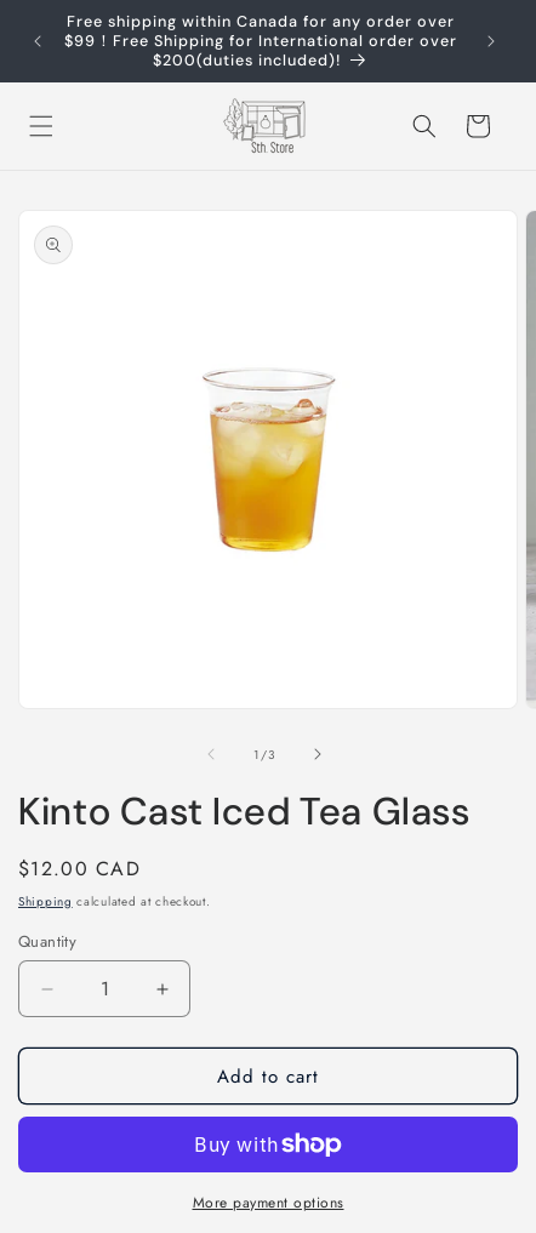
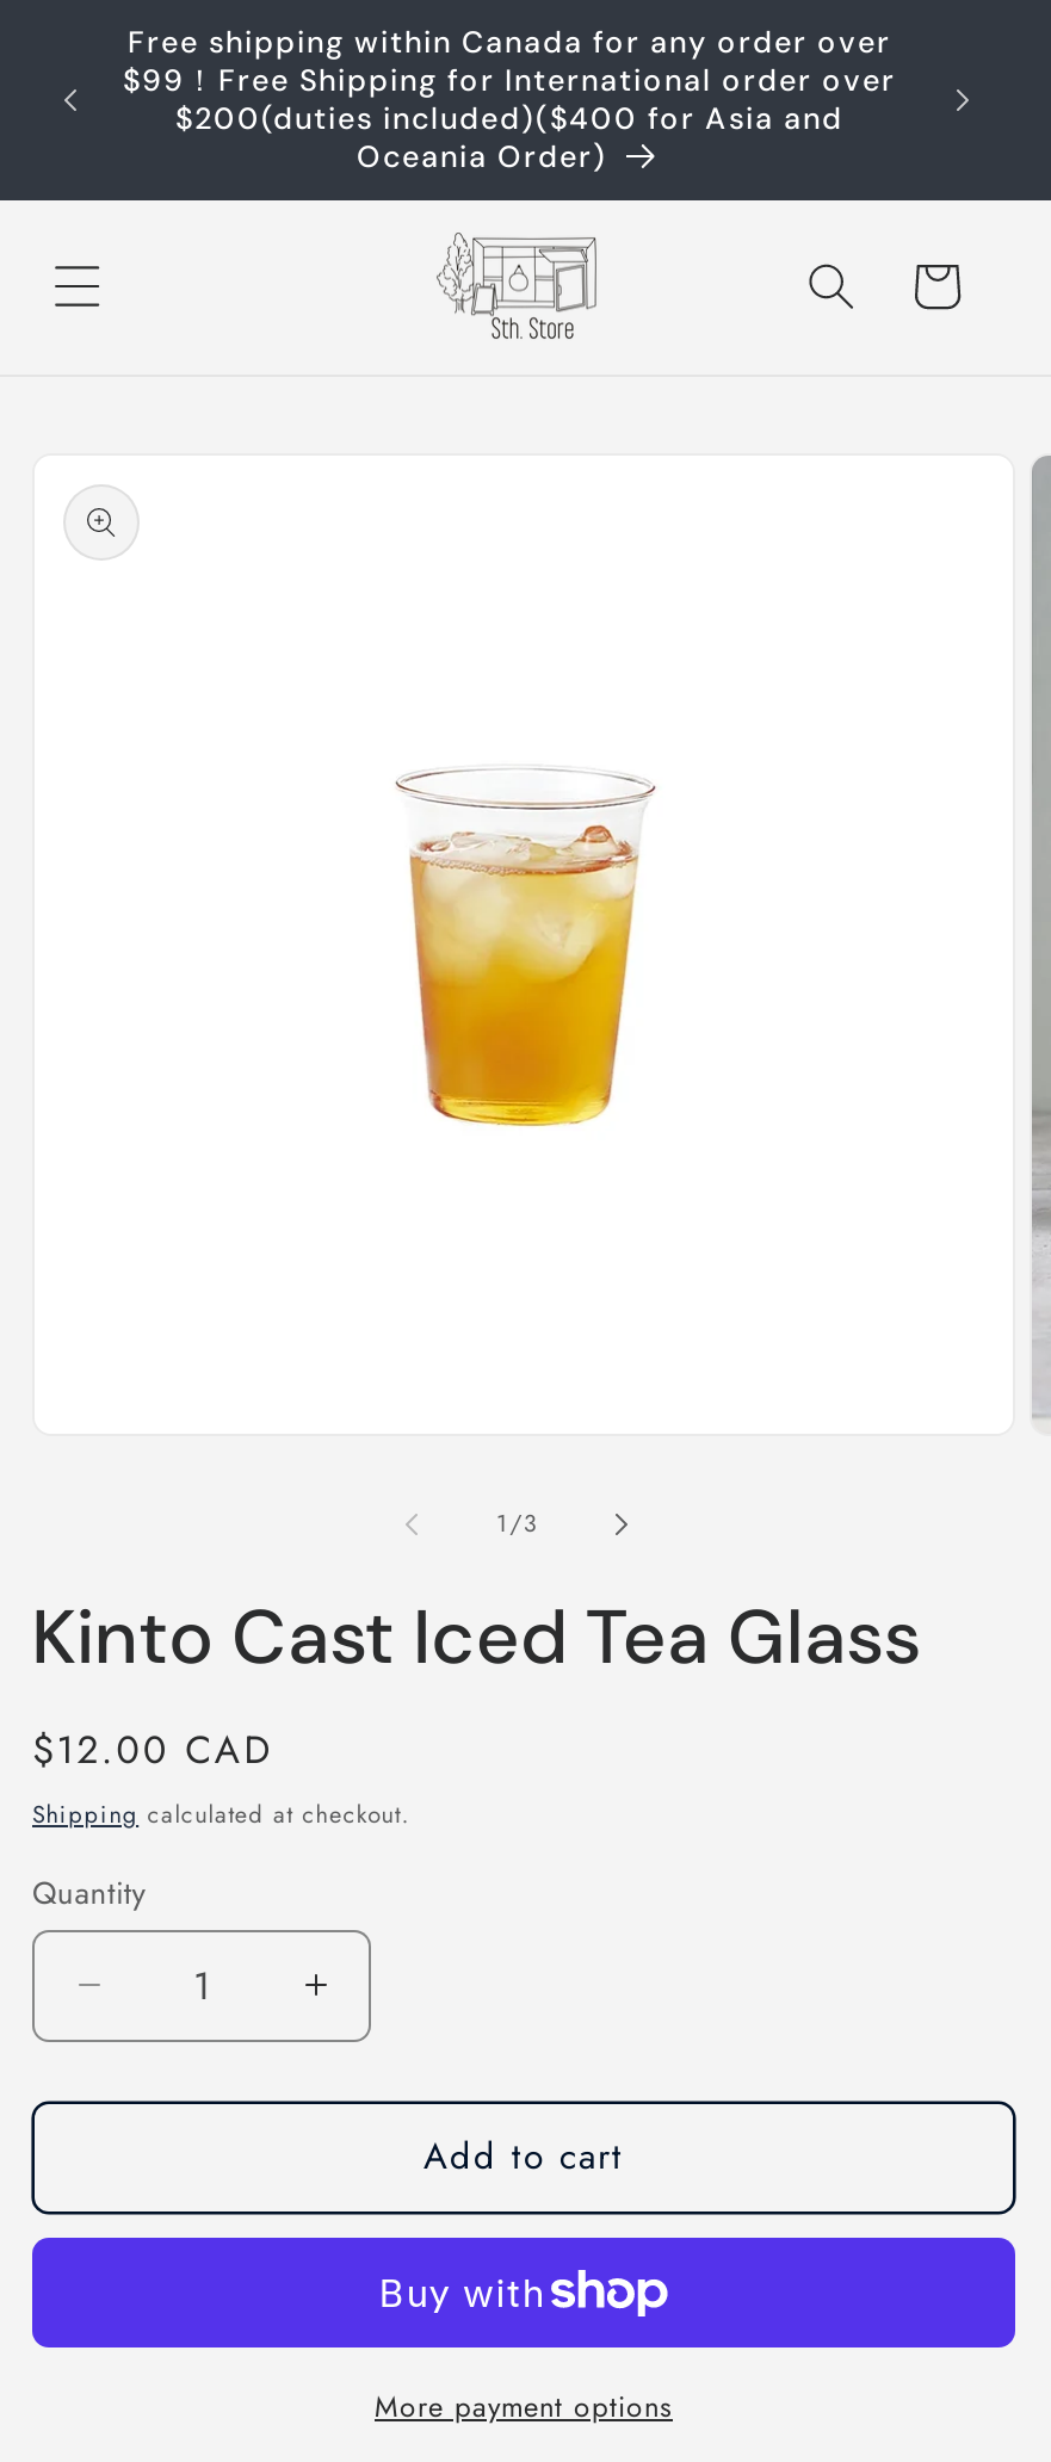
- $200(duties included)!
+ $200(duties included)($400 for Asia and
+ Oceania Order)
